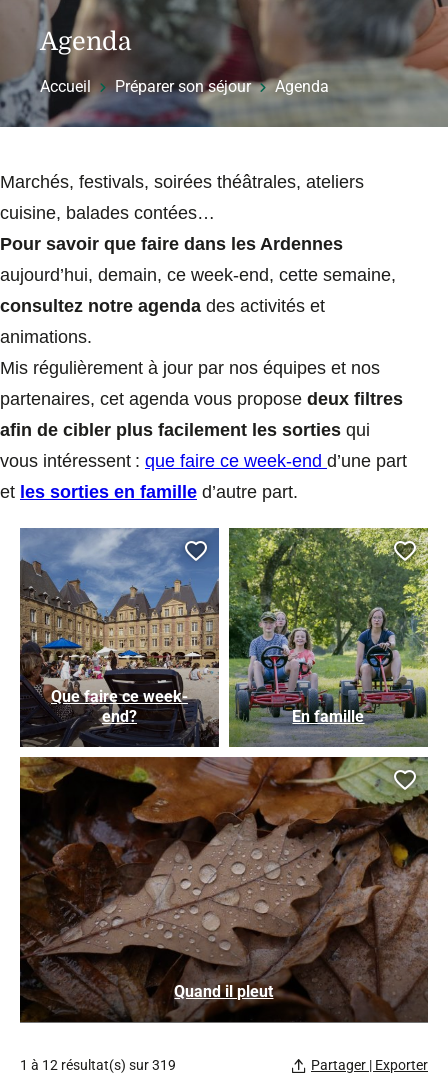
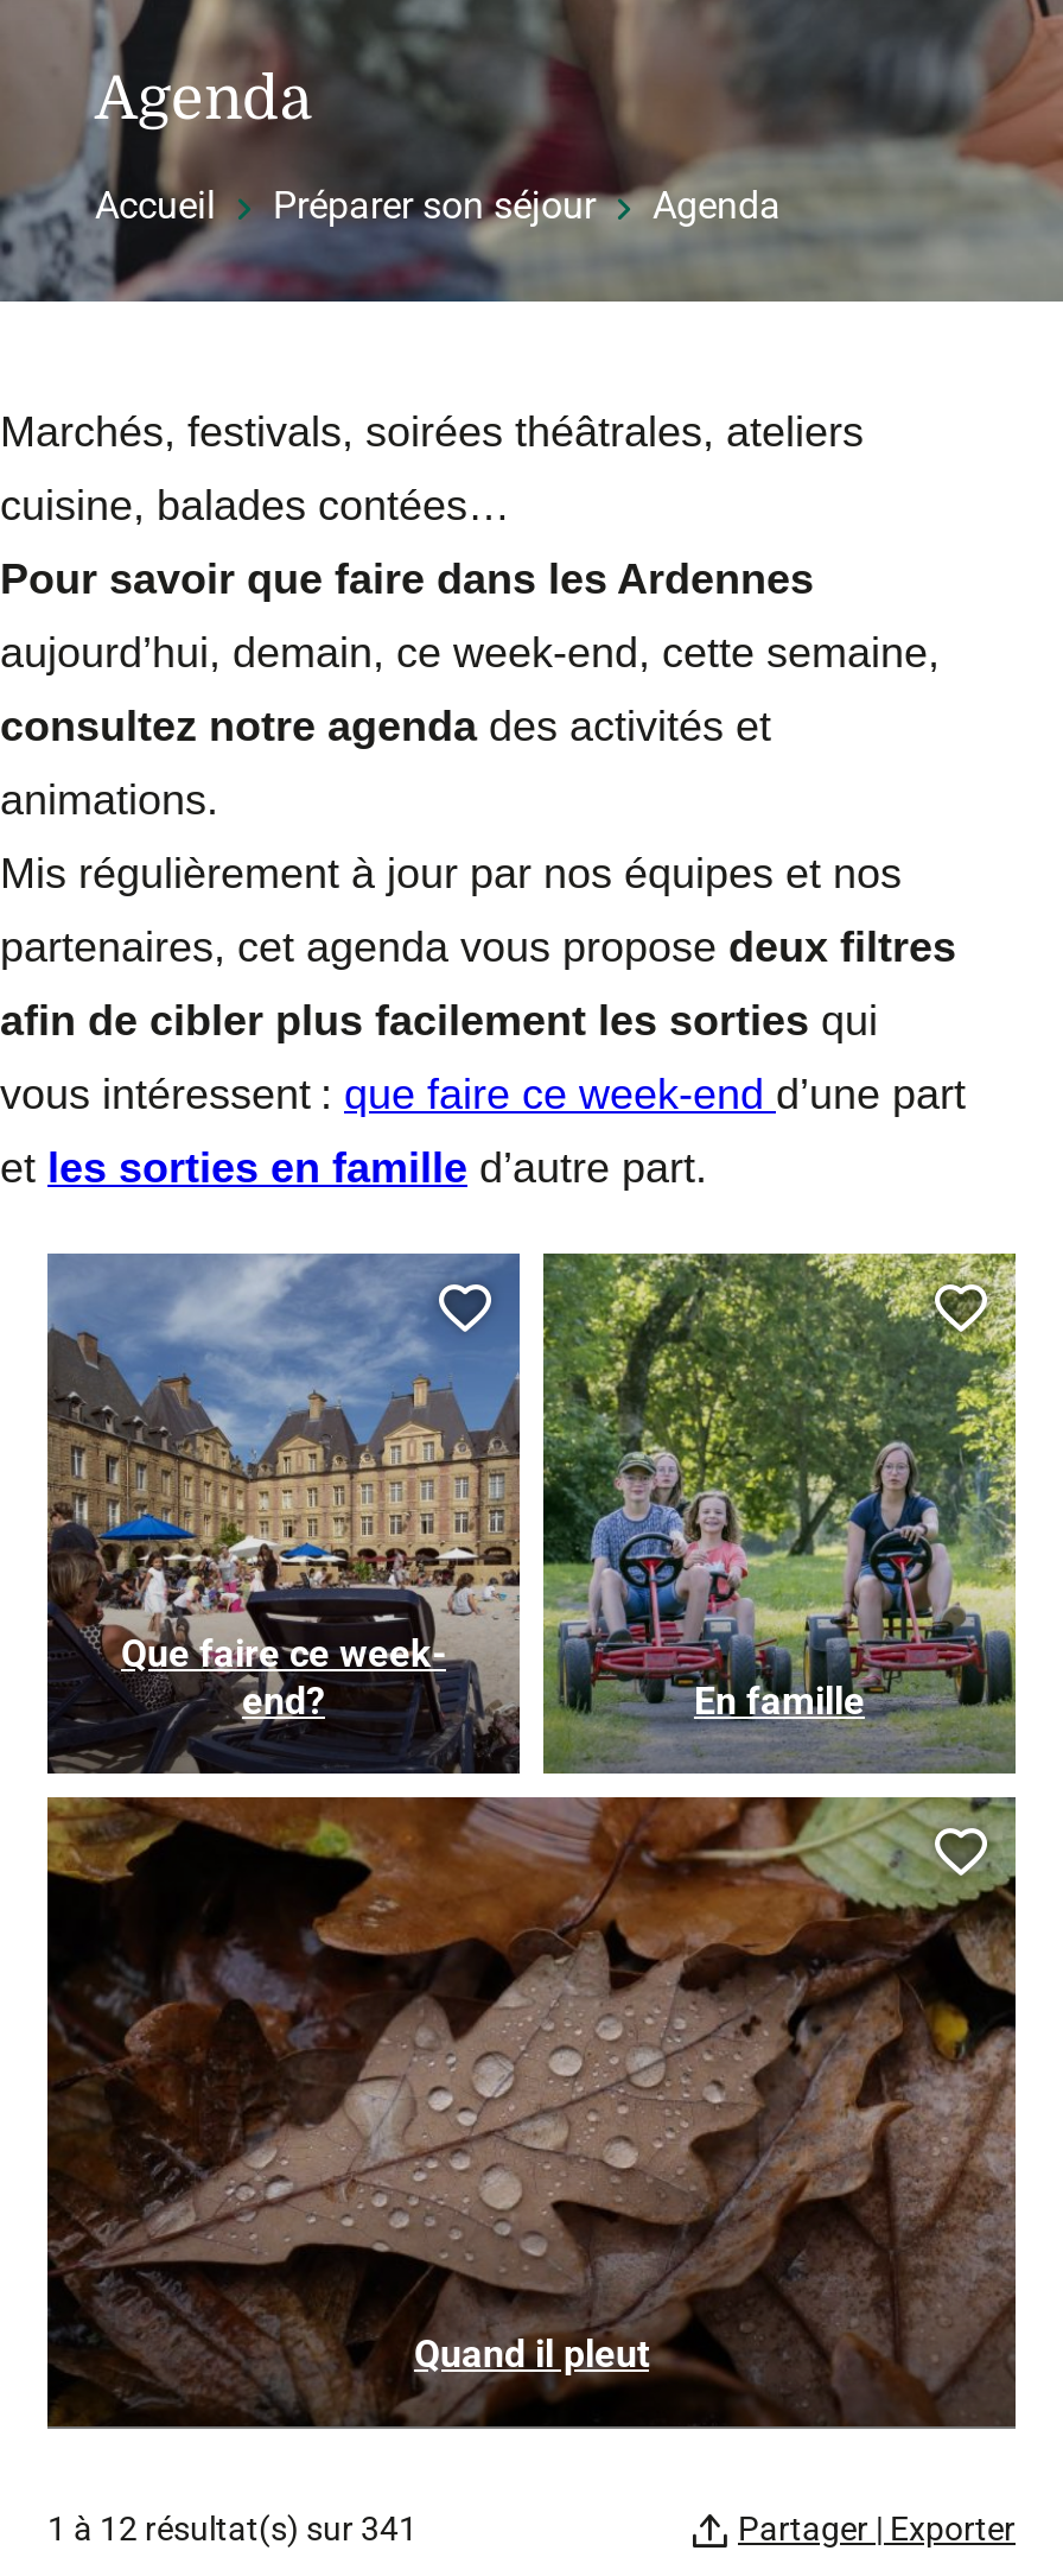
- 1 à 12 résultat(s) sur 319
+ 1 à 12 résultat(s) sur 341
